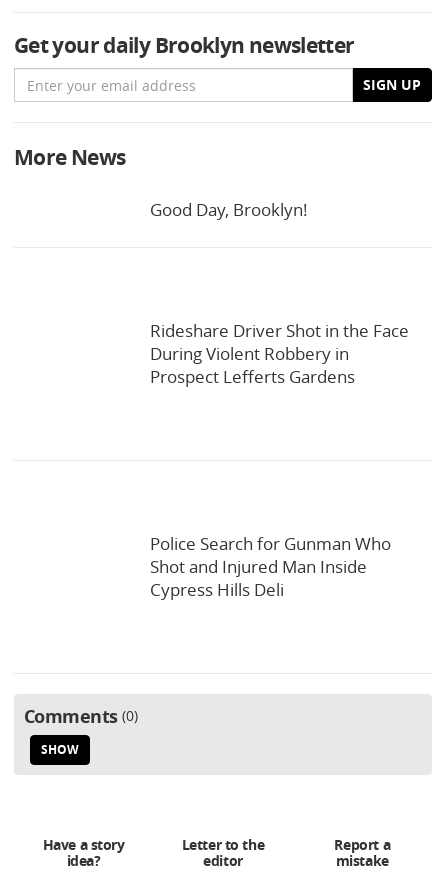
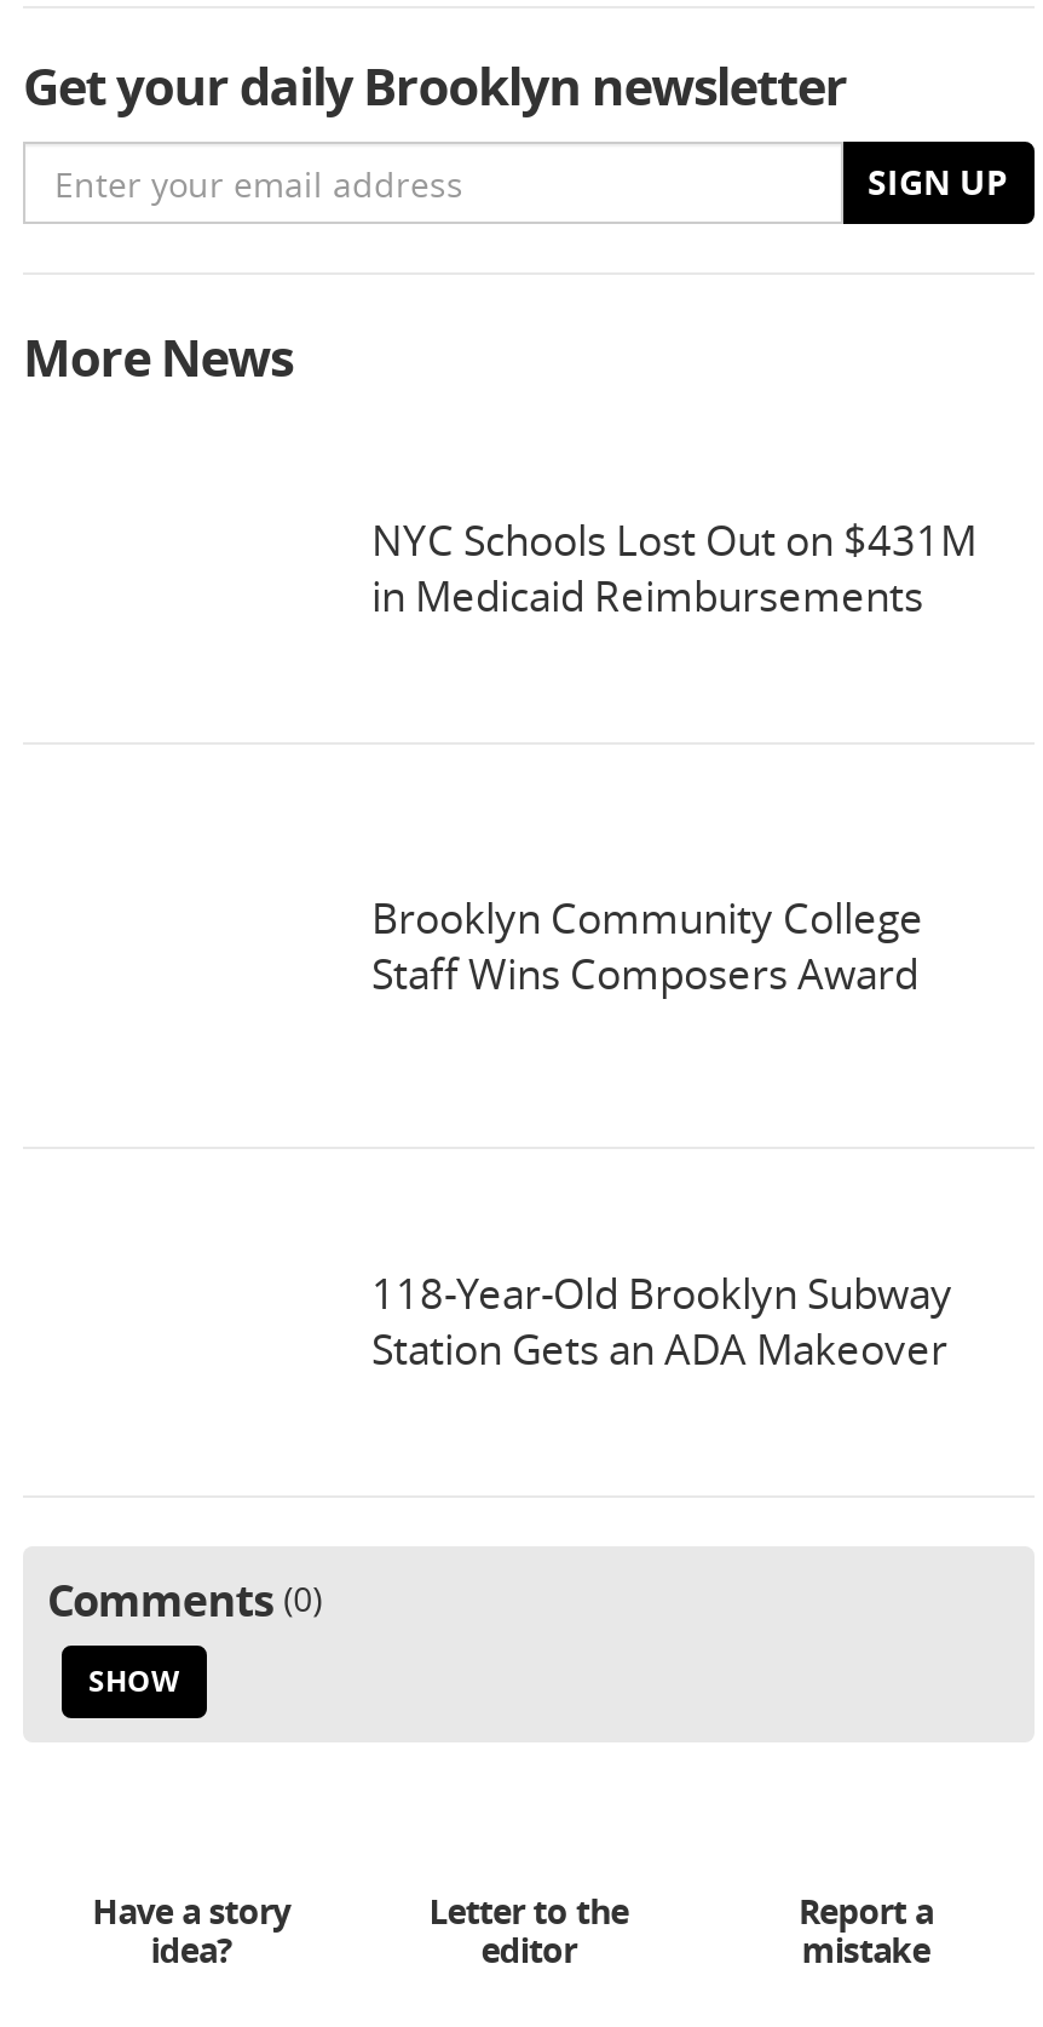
- Good Day, Brooklyn!
+ NYC Schools Lost Out on $431M
+ in Medicaid Reimbursements

- Rideshare Driver Shot in the Face
- During Violent Robbery in
- Prospect Lefferts Gardens
+ Brooklyn Community College
+ Staff Wins Composers Award

- Police Search for Gunman Who
- Shot and Injured Man Inside
- Cypress Hills Deli
+ 118-Year-Old Brooklyn Subway
+ Station Gets an ADA Makeover
